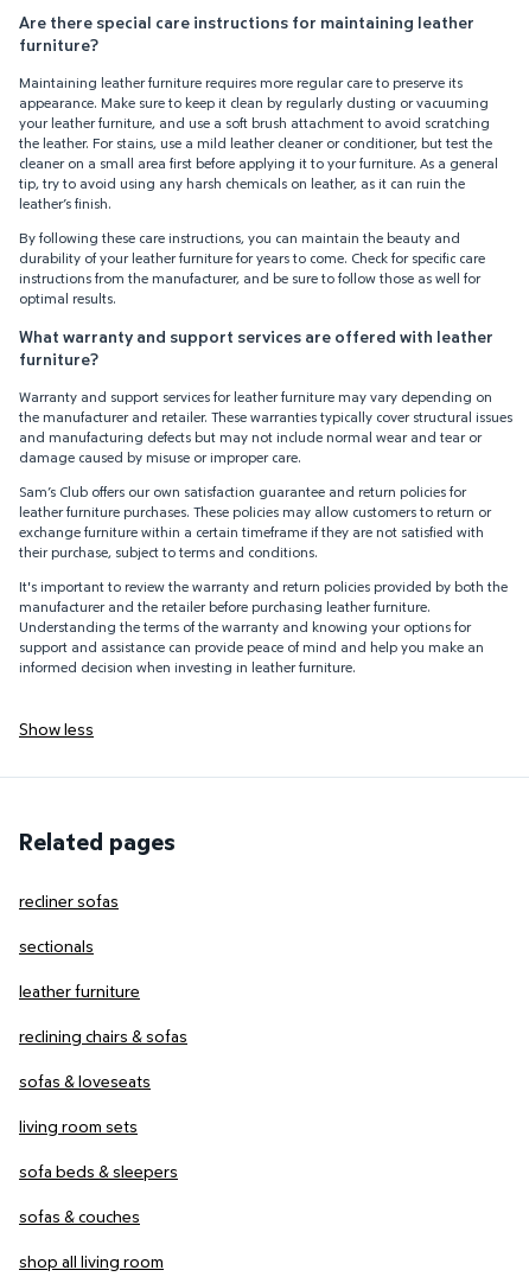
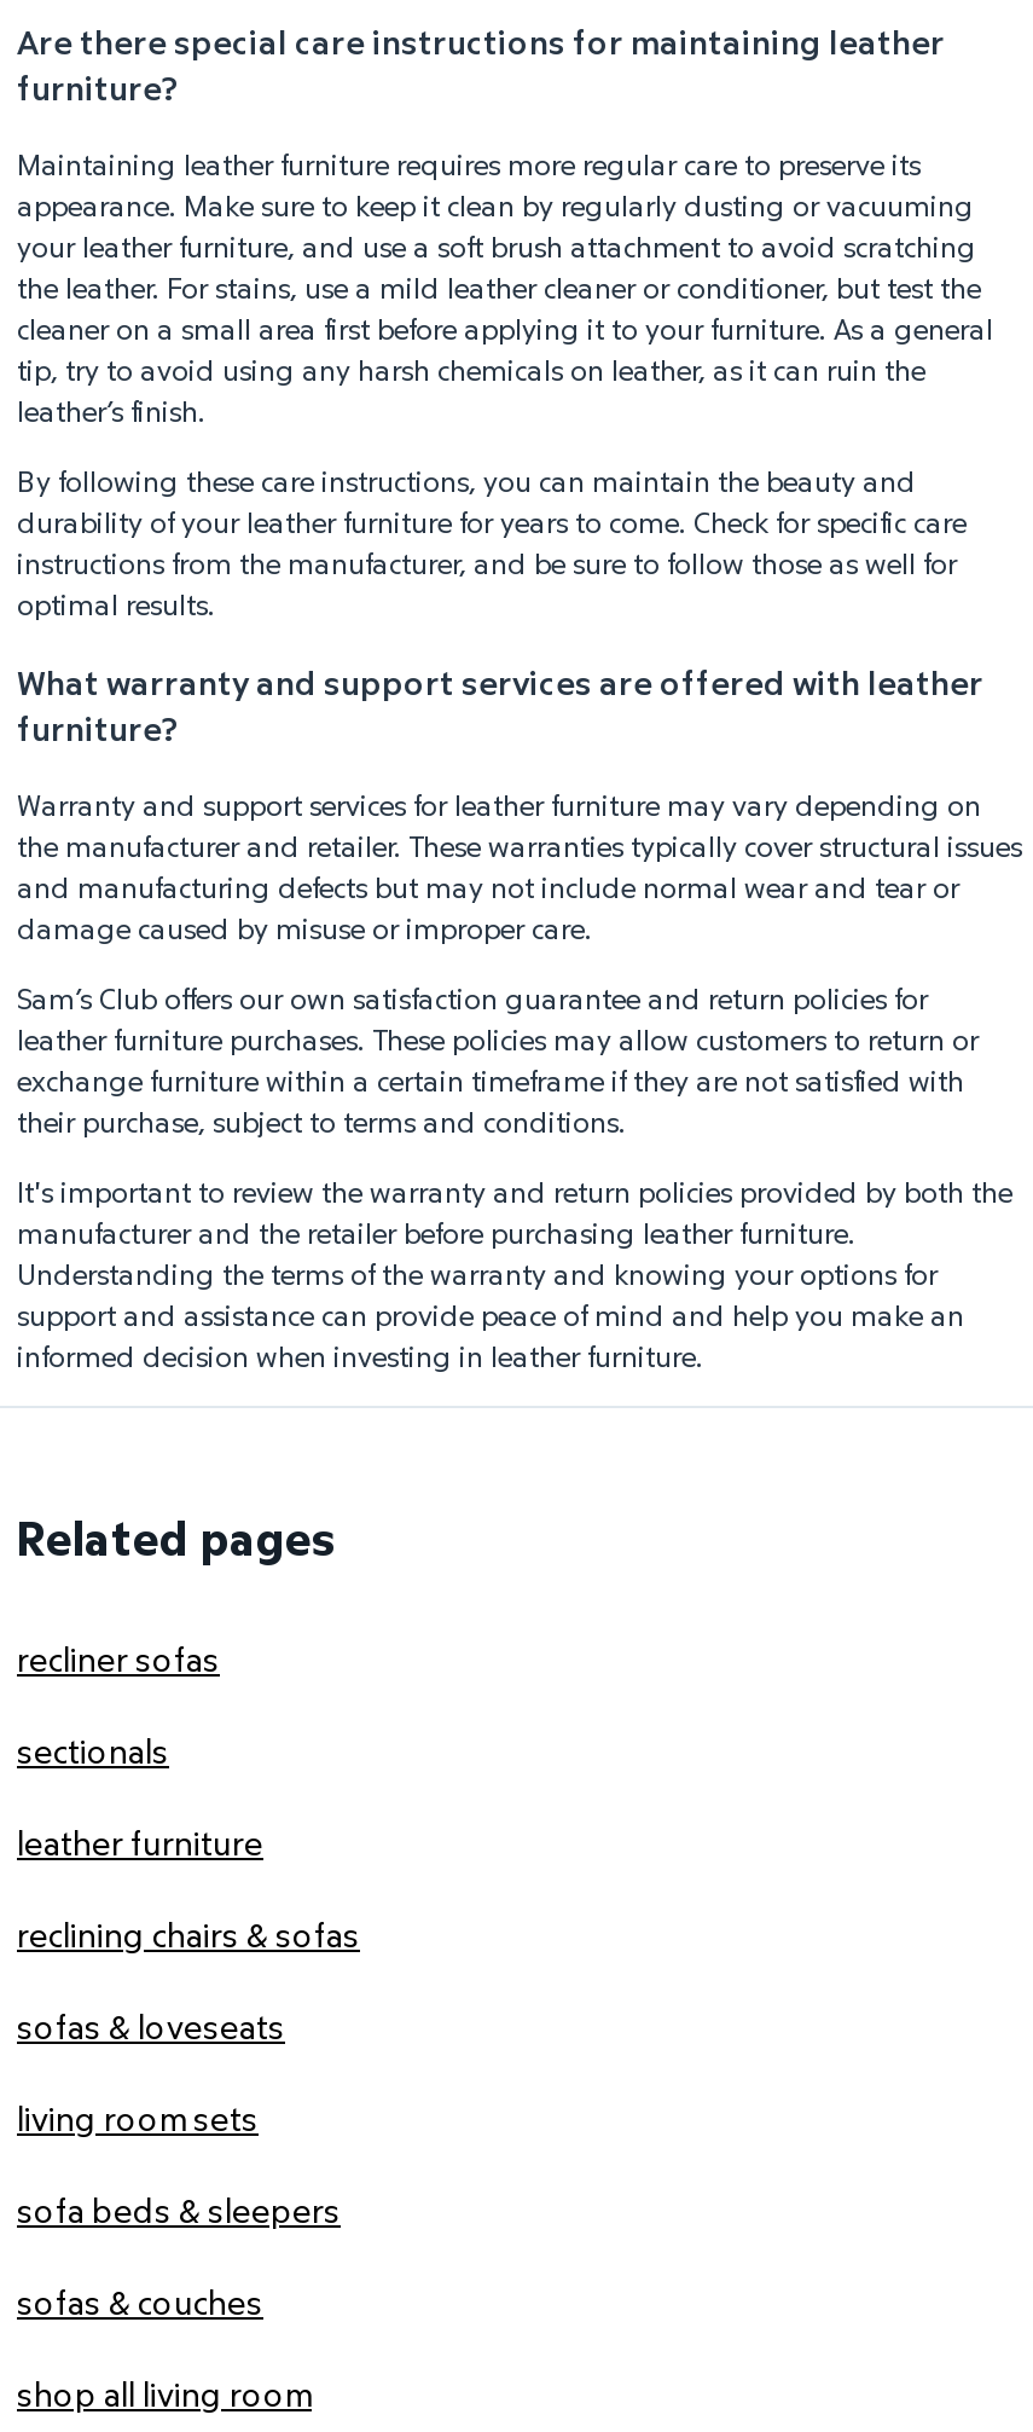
- Show less
